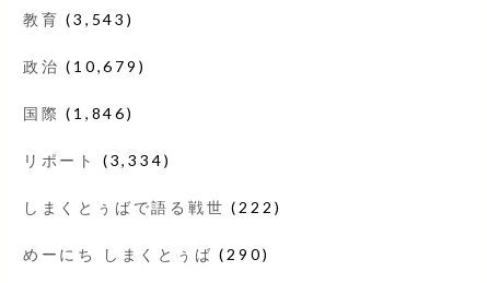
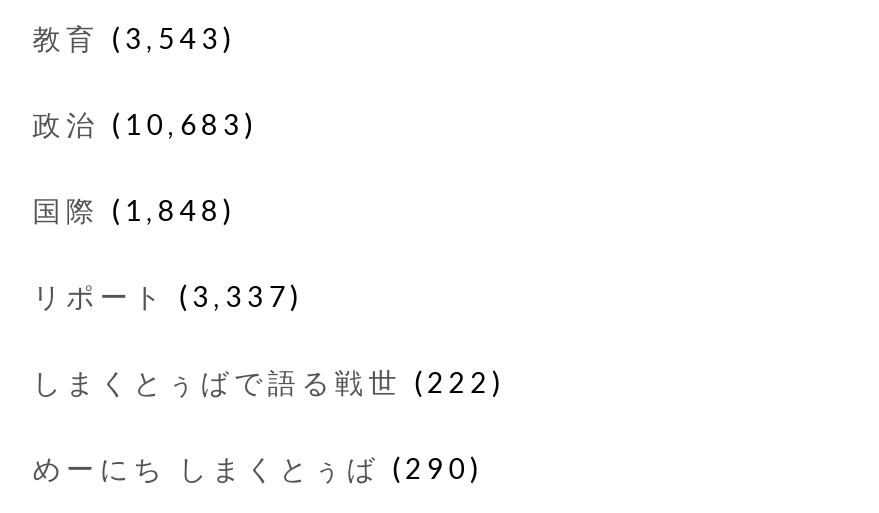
- 政治(10,679)
+ 政治(10,683)

- 国際(1,846)
+ 国際(1,848)

- リポート(3,334)
+ リポート(3,337)
